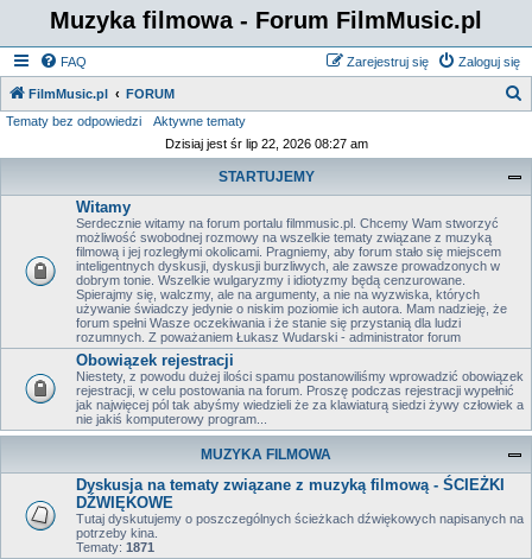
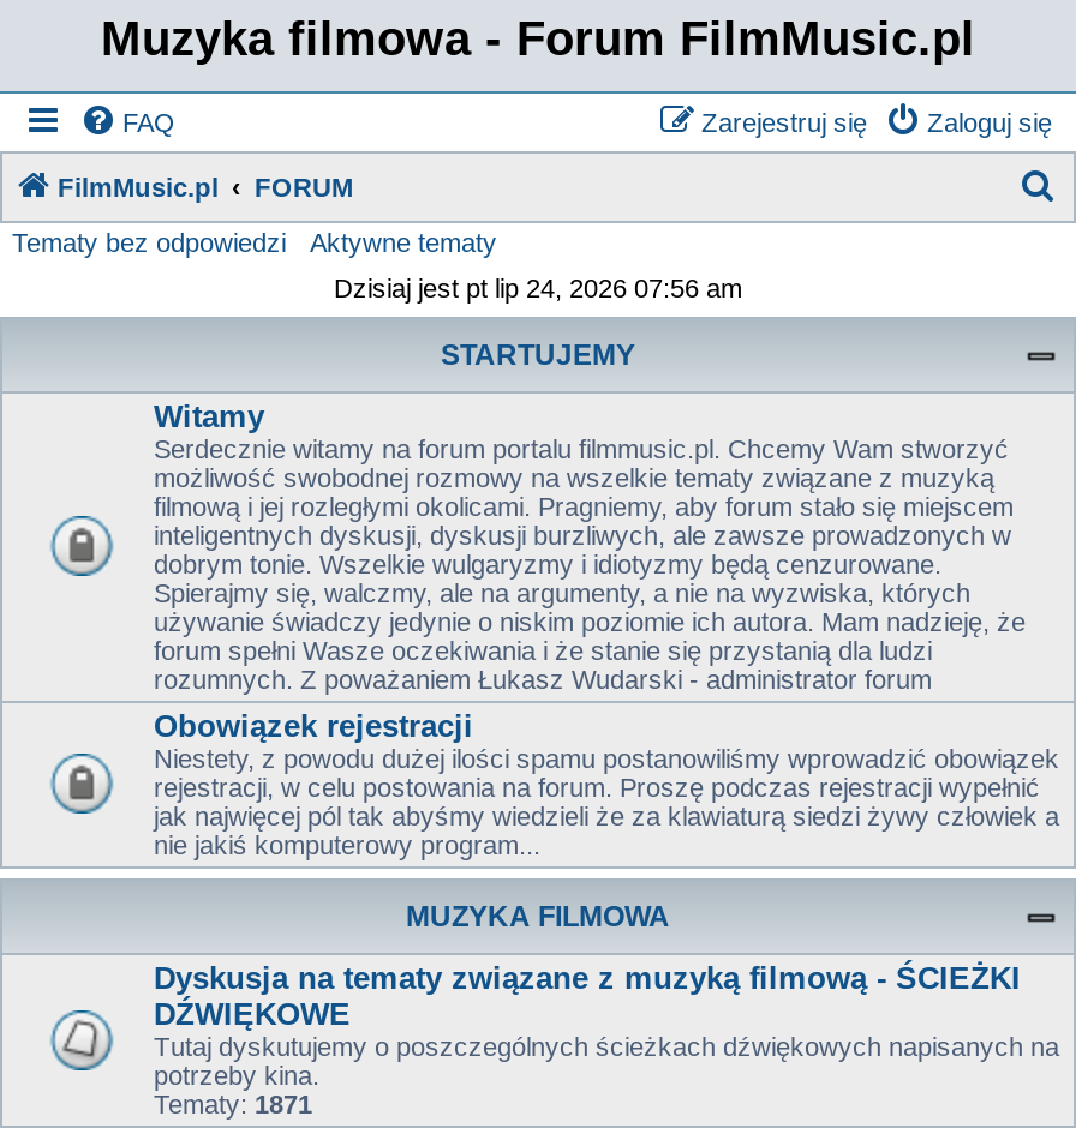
- Dzisiaj jest śr lip 22, 2026 08:27 am
+ Dzisiaj jest pt lip 24, 2026 07:56 am
